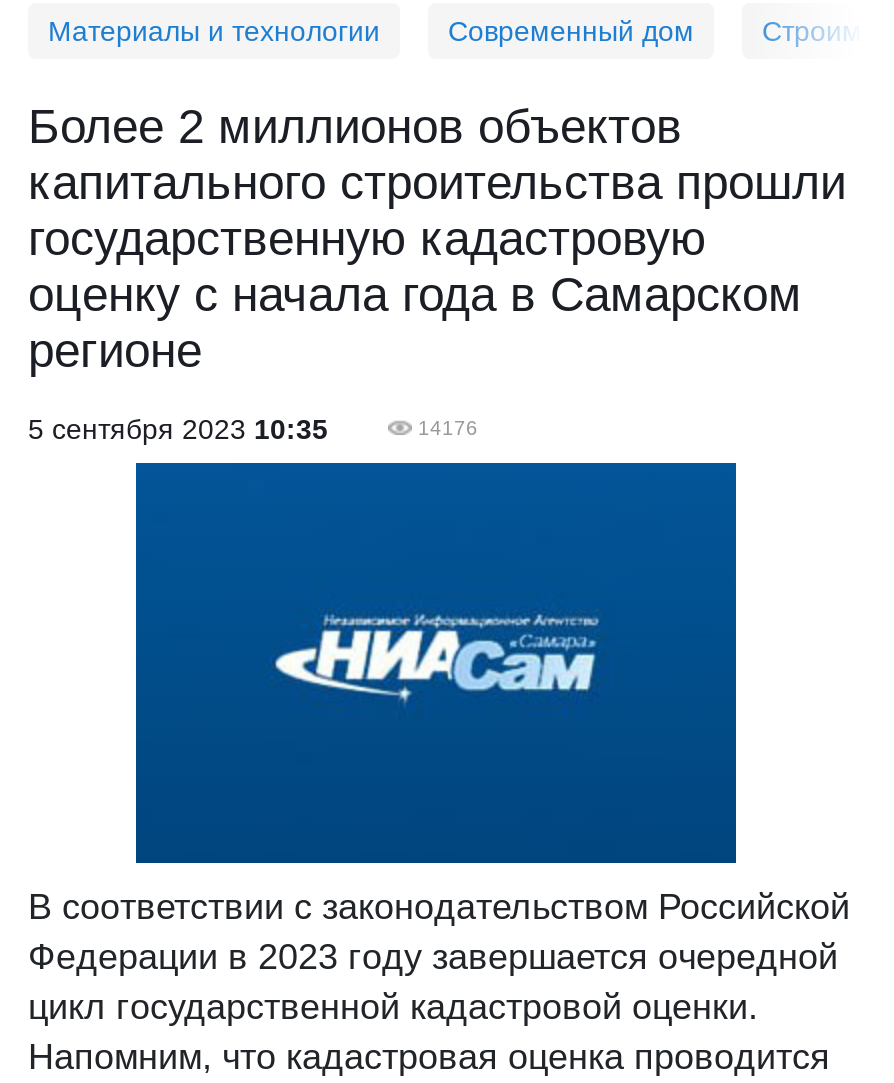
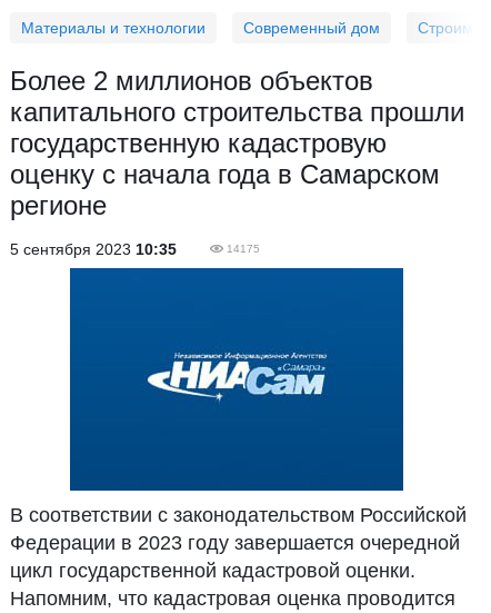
- 14176
+ 14175
